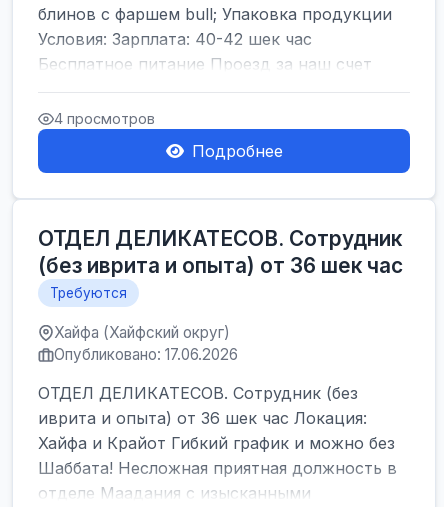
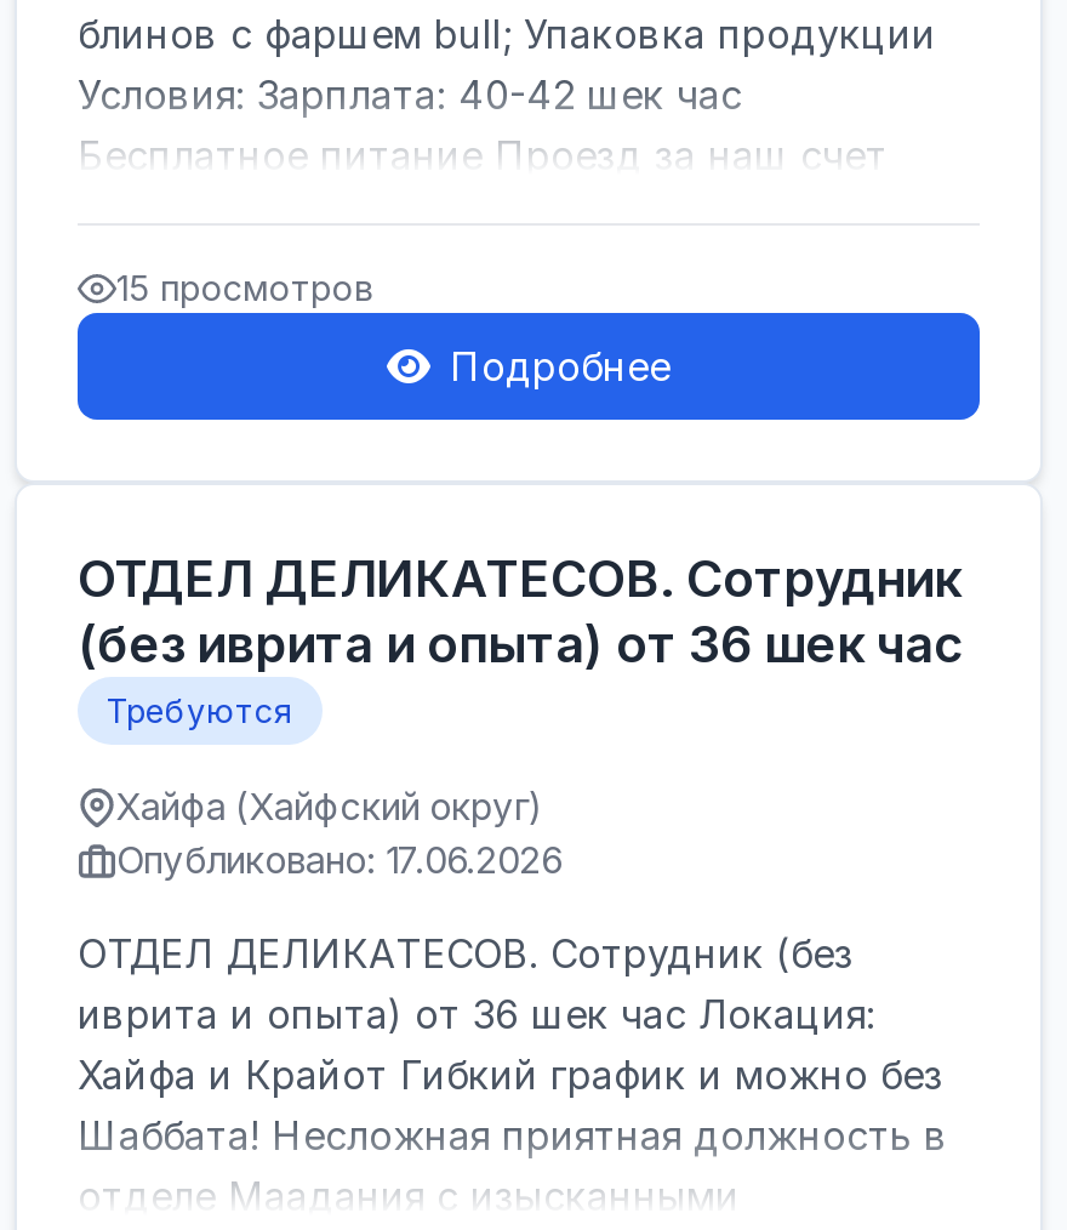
- 4 просмотров
+ 15 просмотров
